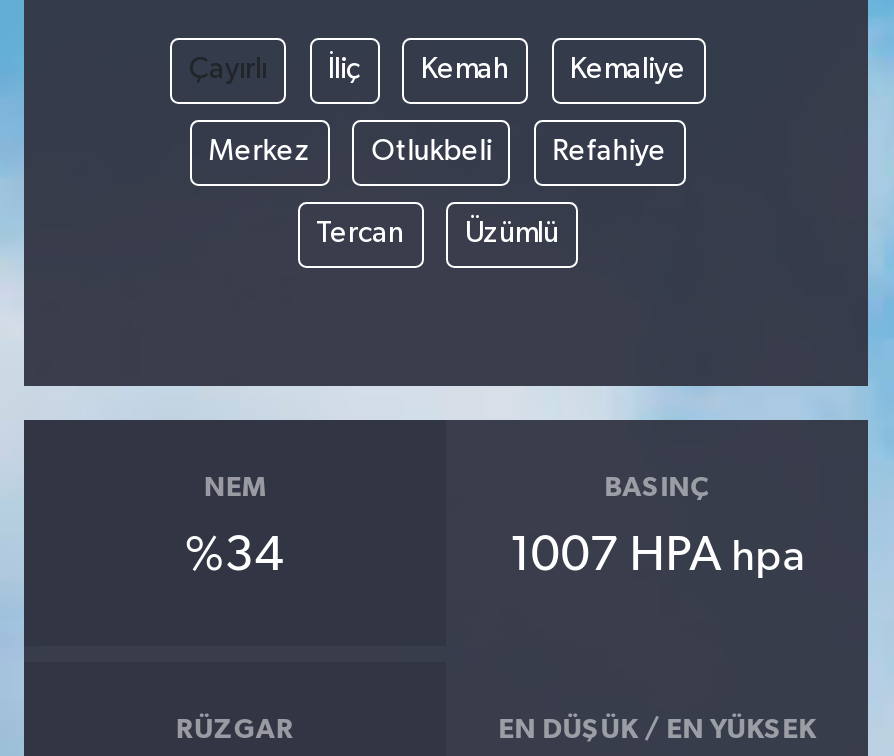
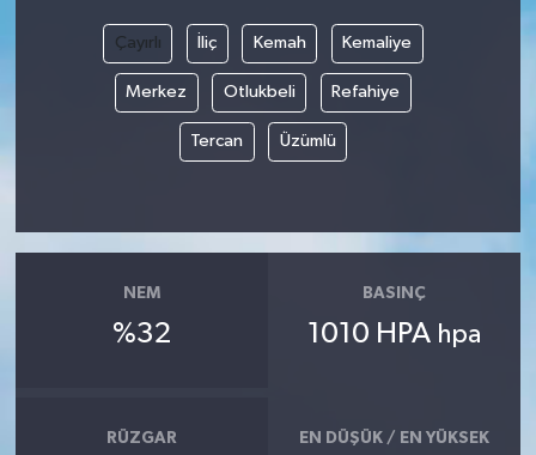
- %34
+ %32

- 1007 HPA hpa
+ 1010 HPA hpa
